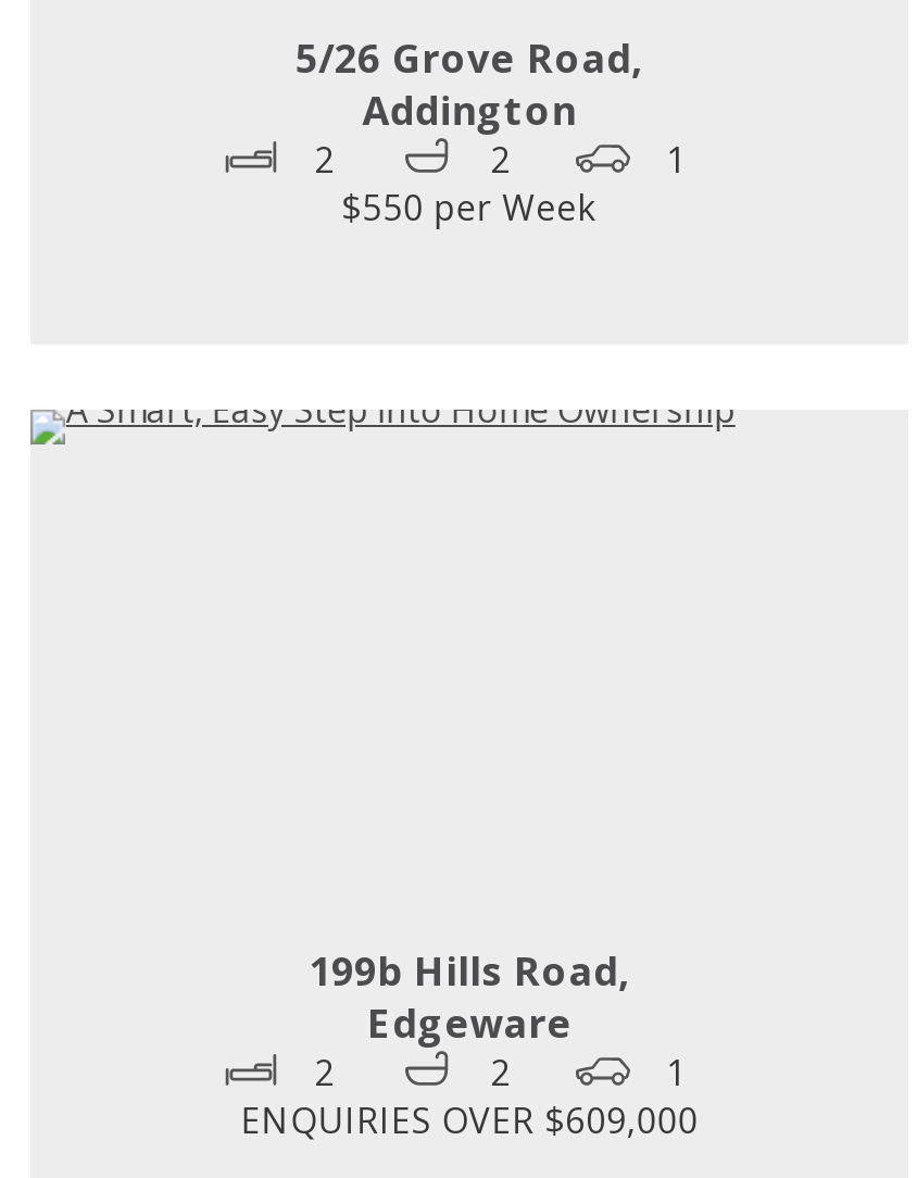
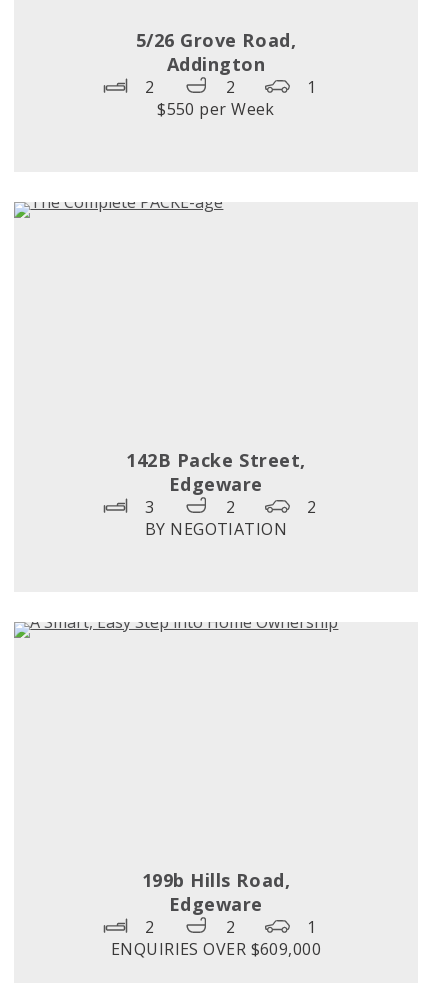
+ 142B Packe Street,
+ Edgeware
+ 3
+ 2
+ 2
+ BY NEGOTIATION
